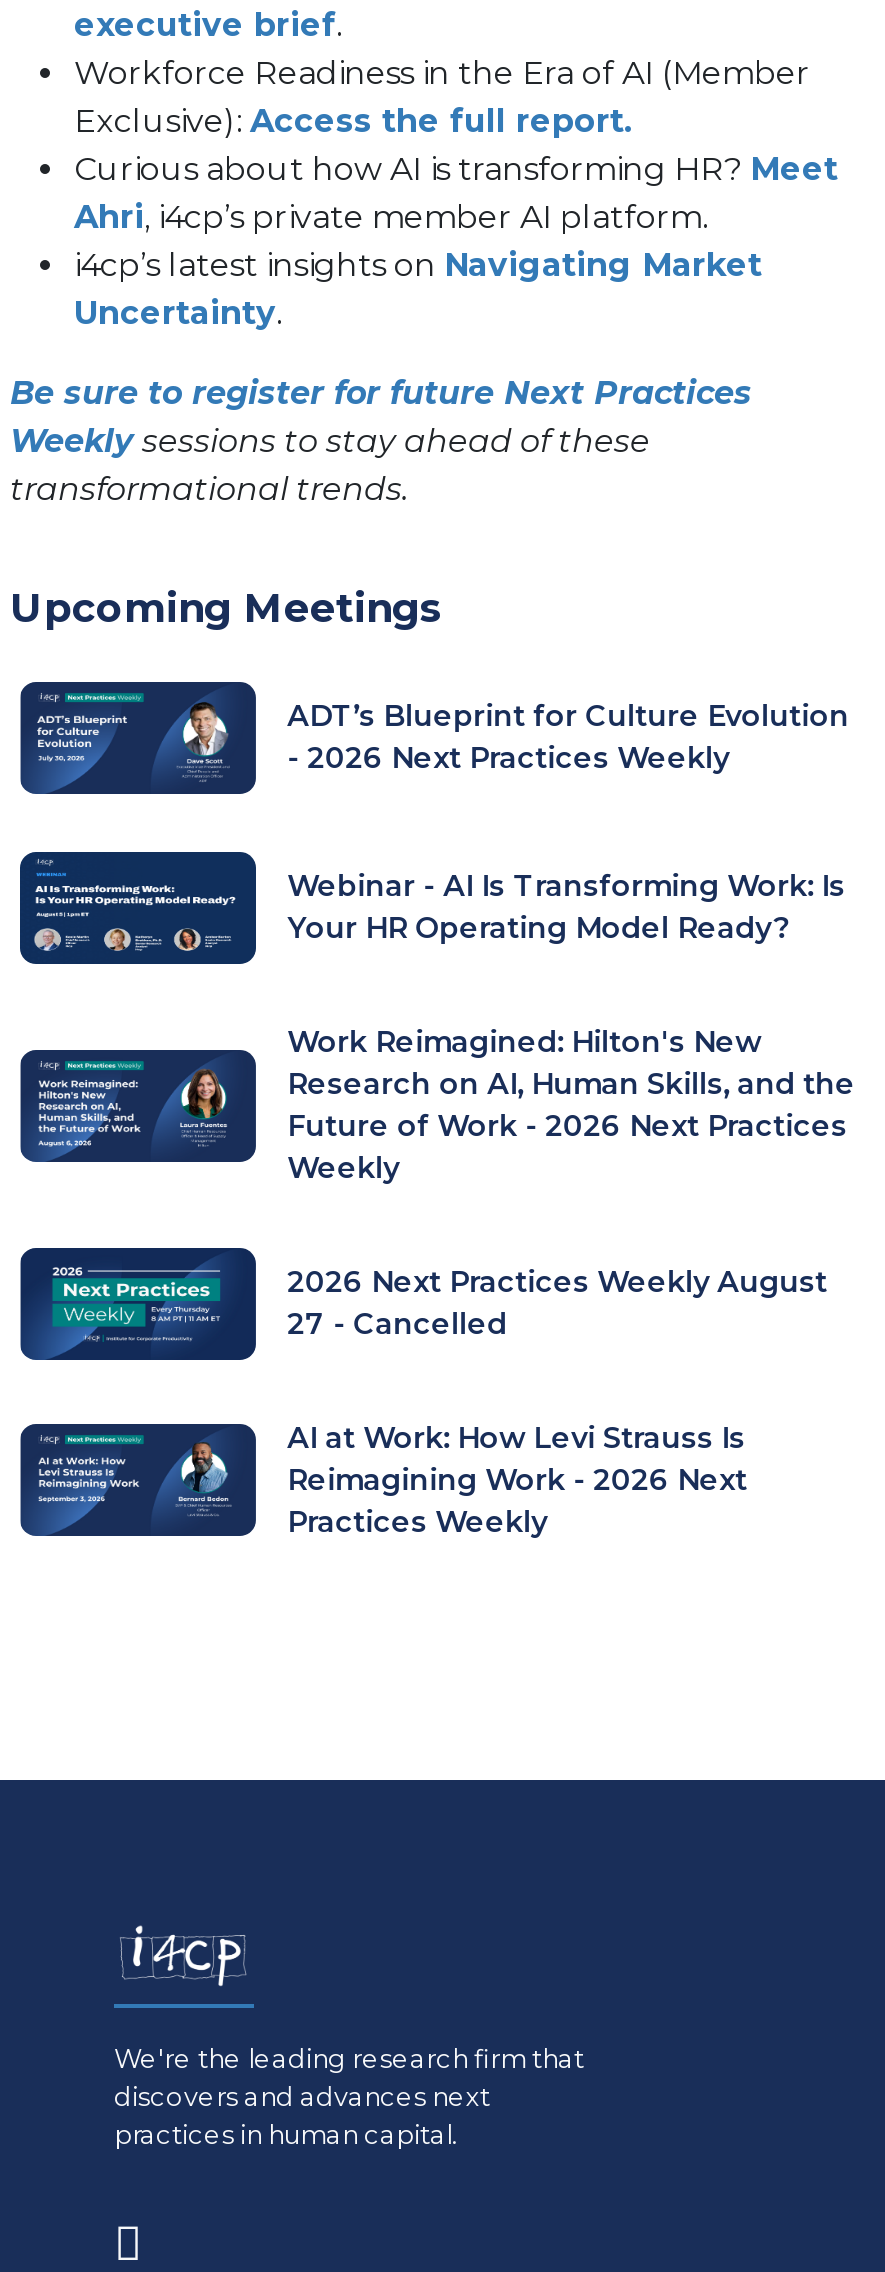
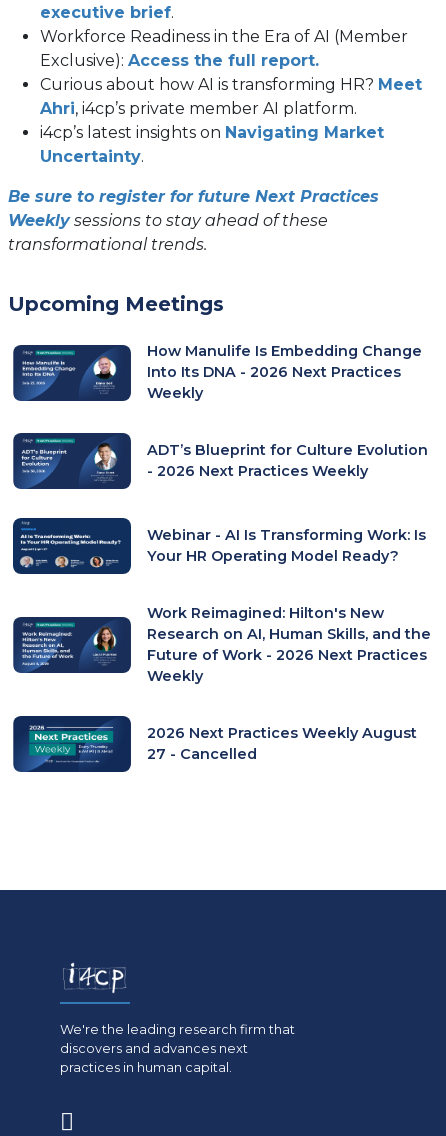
+ How Manulife Is Embedding Change
+ Into Its DNA - 2026 Next Practices
+ Weekly

moved down: [image] | ADT’s Blueprint for Culture Evolution | - 2026 Next Practices Weekly | ... | 2026 Next Practices Weekly August | 27 - Cancelled

moved up: [image]

- AI at Work: How Levi Strauss Is
- Reimagining Work - 2026 Next
- Practices Weekly
